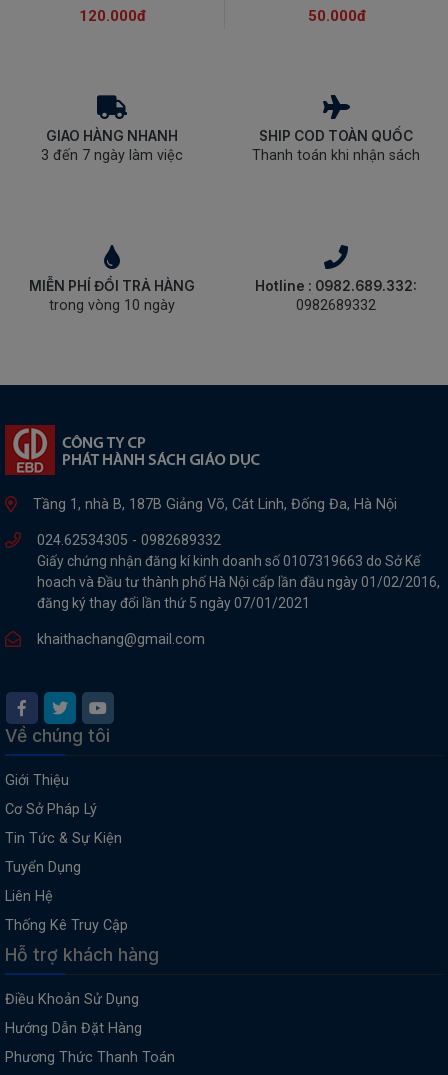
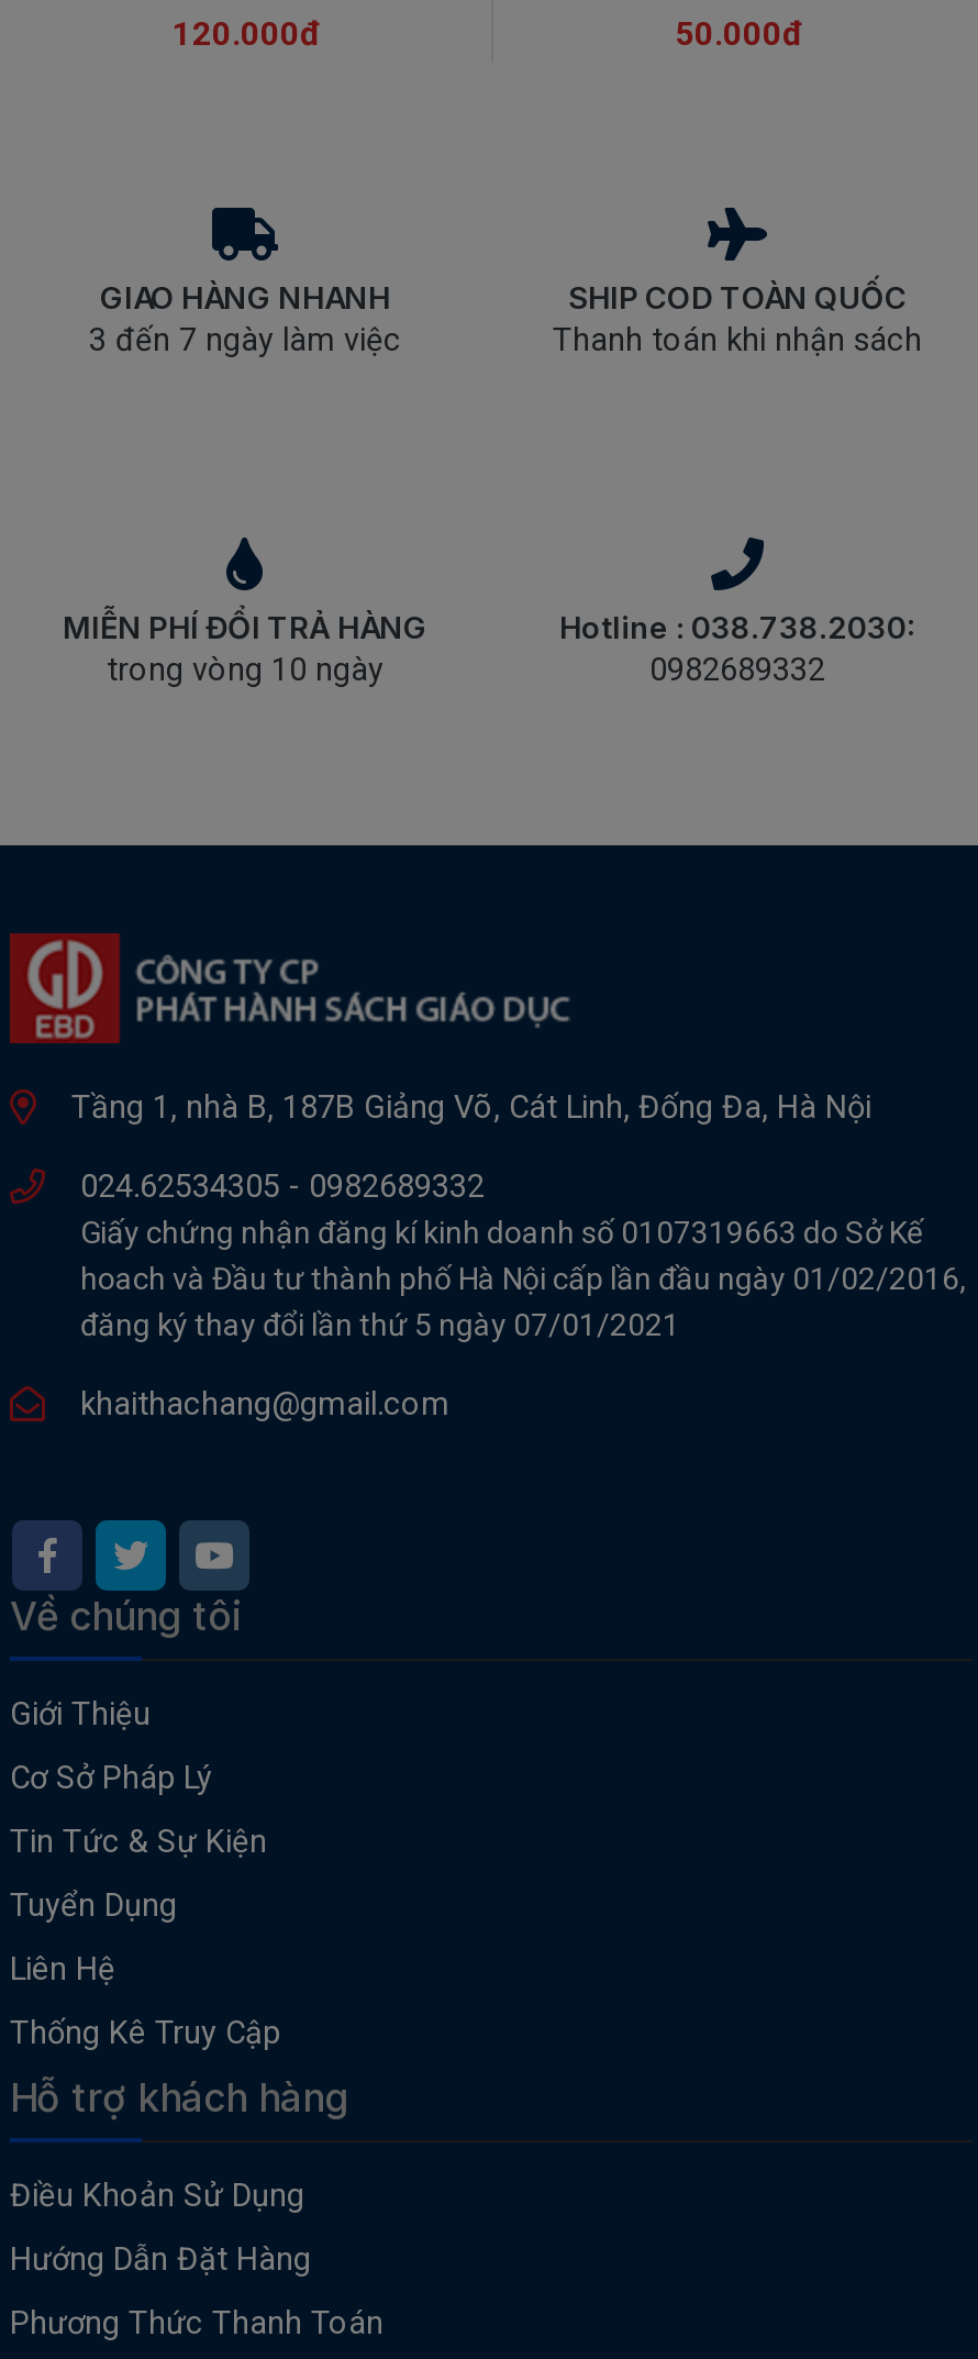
- Hotline : 0982.689.332:
+ Hotline : 038.738.2030:
